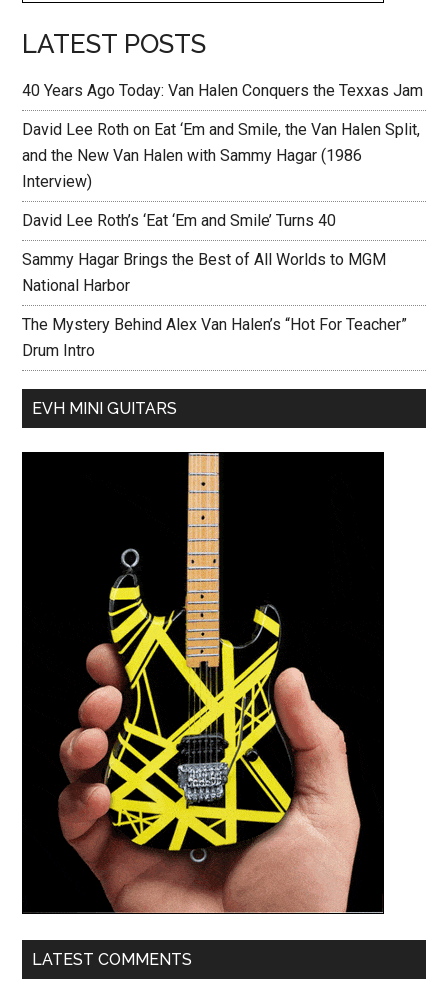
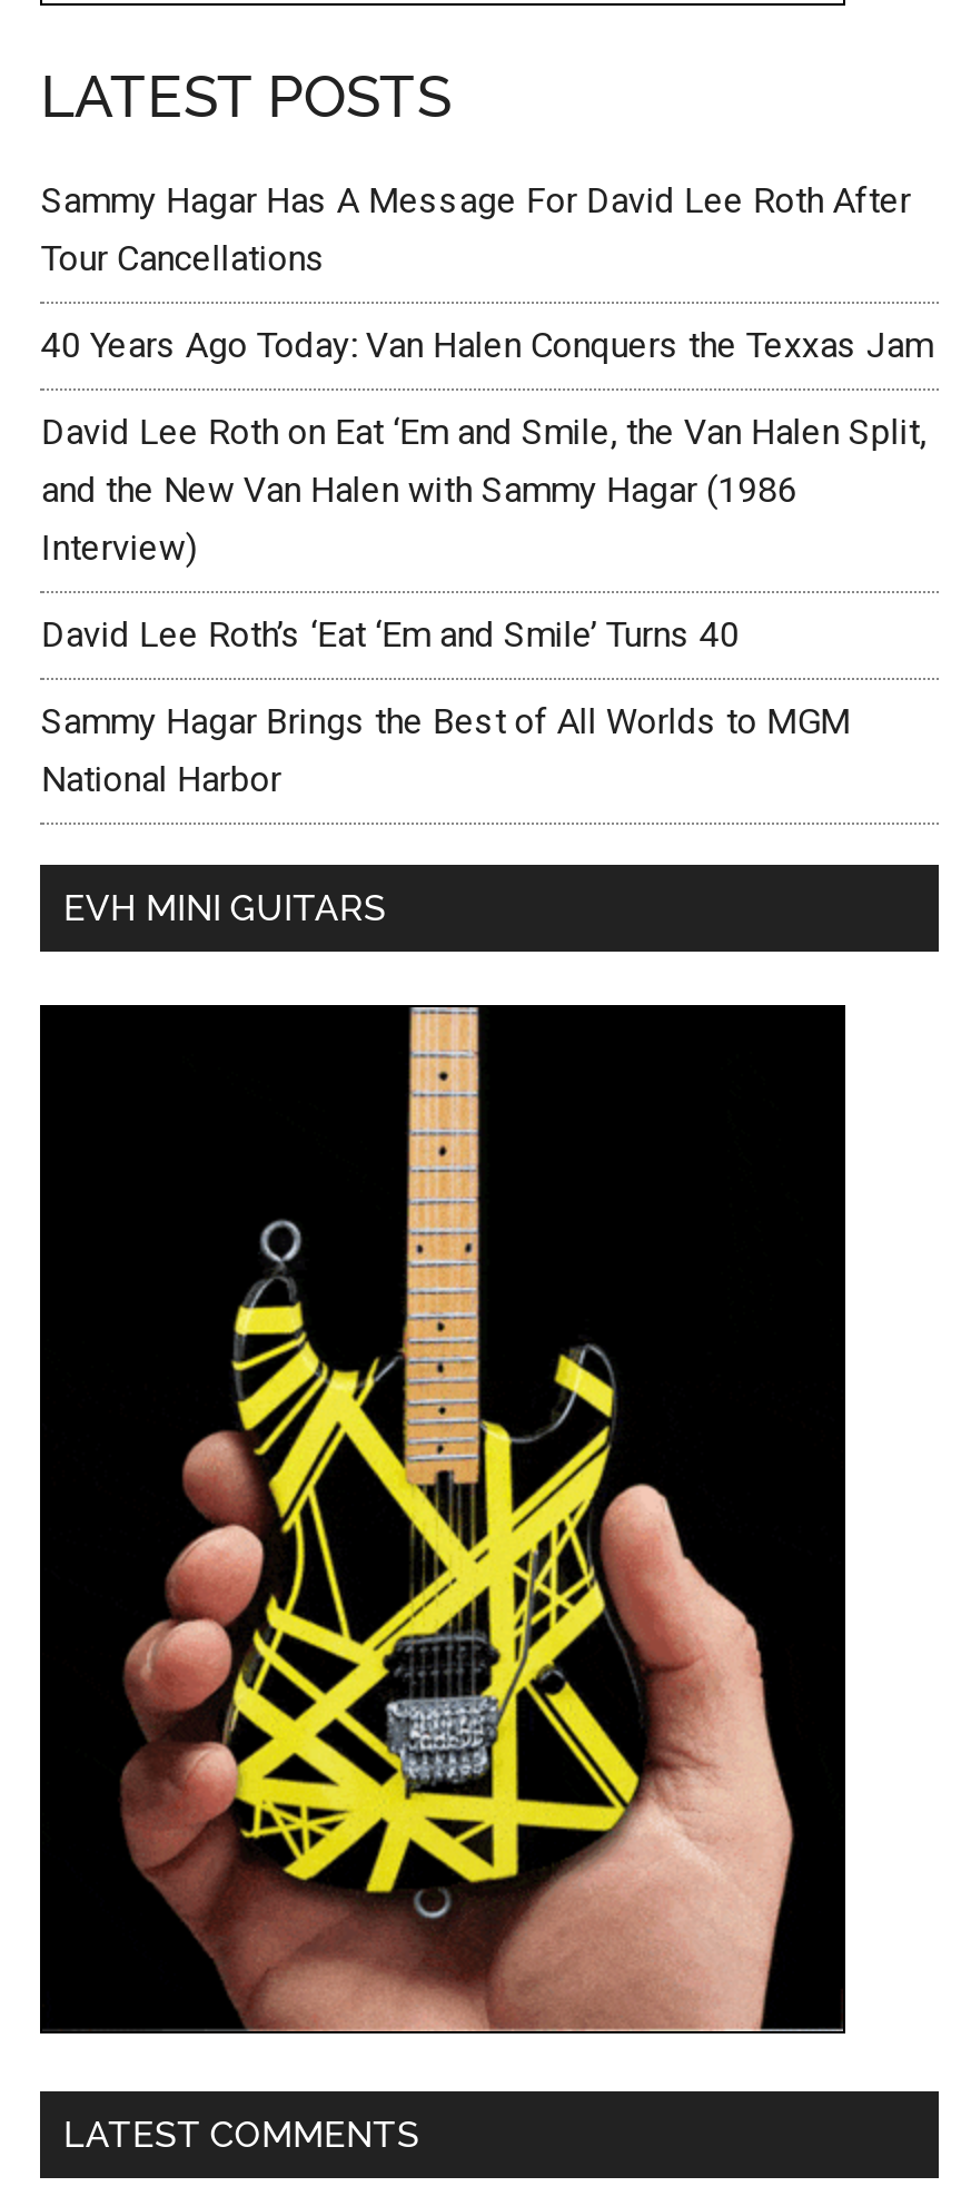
+ Sammy Hagar Has A Message For David Lee Roth After
+ Tour Cancellations

moved down: 40 Years Ago Today: Van Halen Conquers the Texxas Jam | David Lee Roth on Eat ‘Em and Smile, the Van Halen Split, | and the New Van Halen with Sammy Hagar (1986 | Interview) | David Lee Roth’s ‘Eat ‘Em and Smile’ Turns 40 | Sammy Hagar Brings the Best of All Worlds to MGM | National Harbor

- The Mystery Behind Alex Van Halen’s “Hot For Teacher”
- Drum Intro
